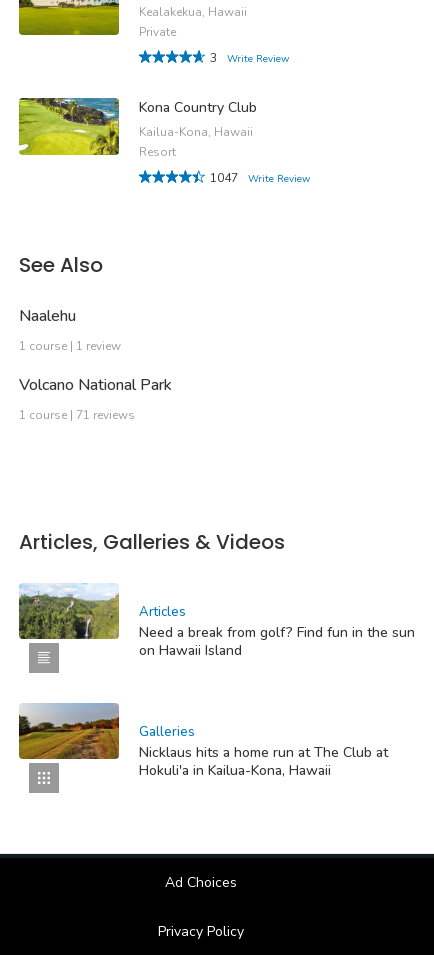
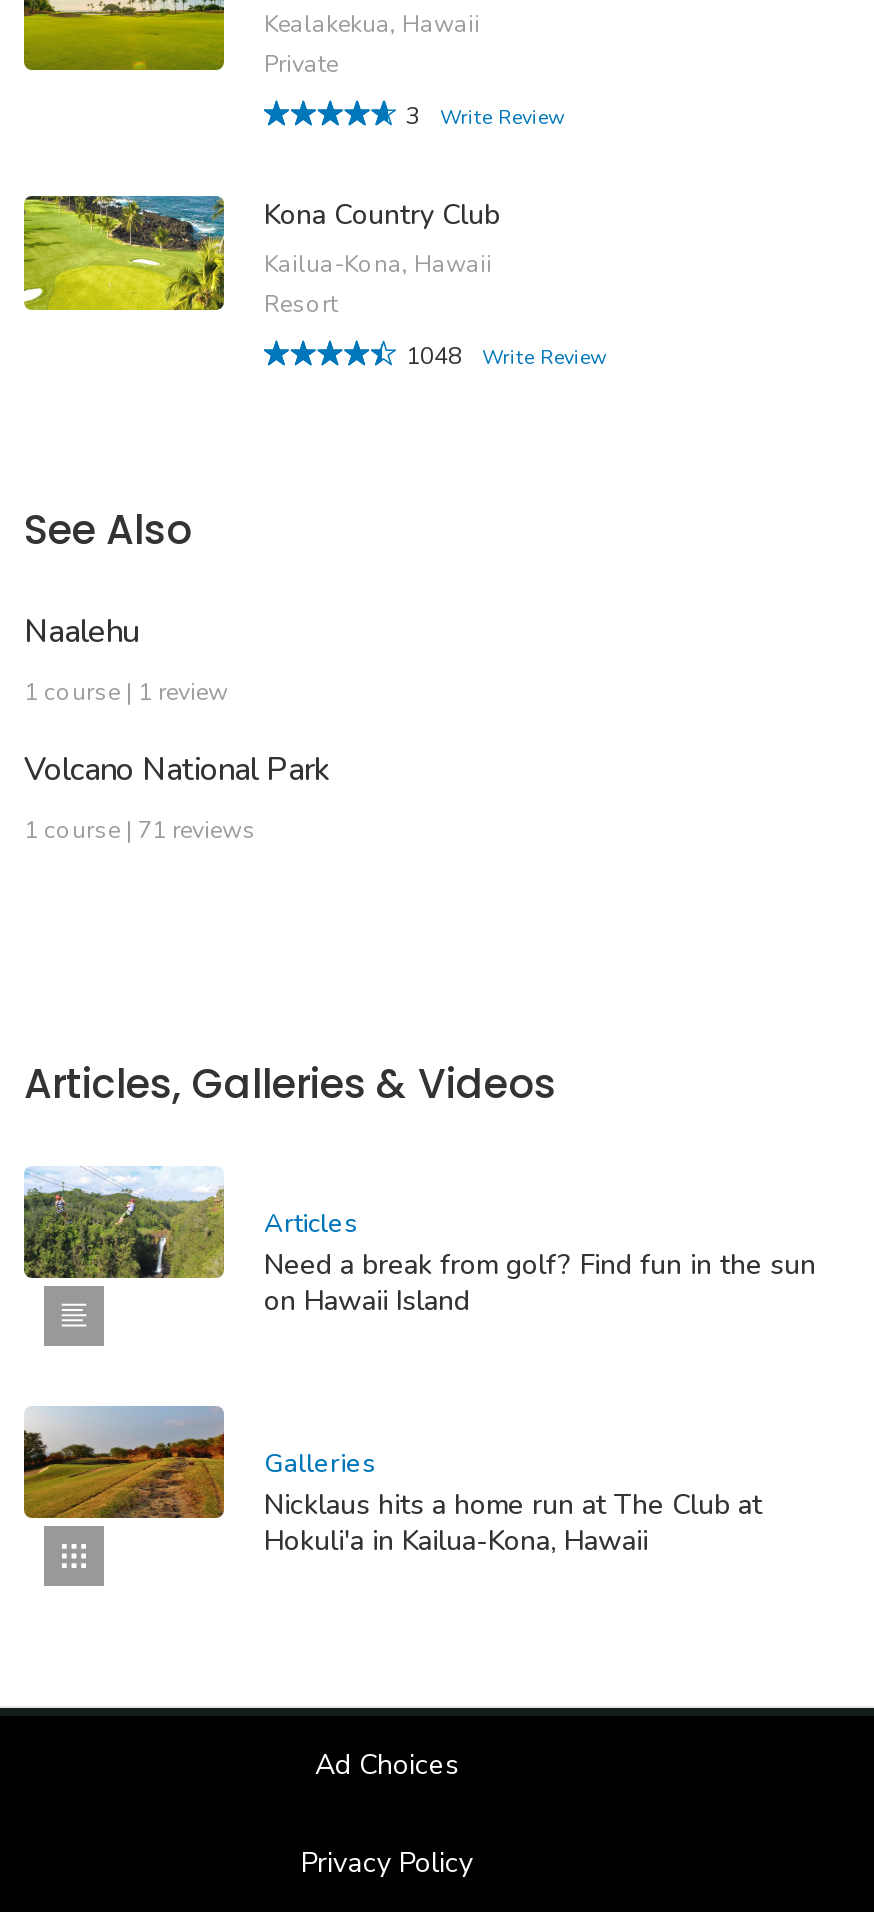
- 1047 Write Review
+ 1048 Write Review
